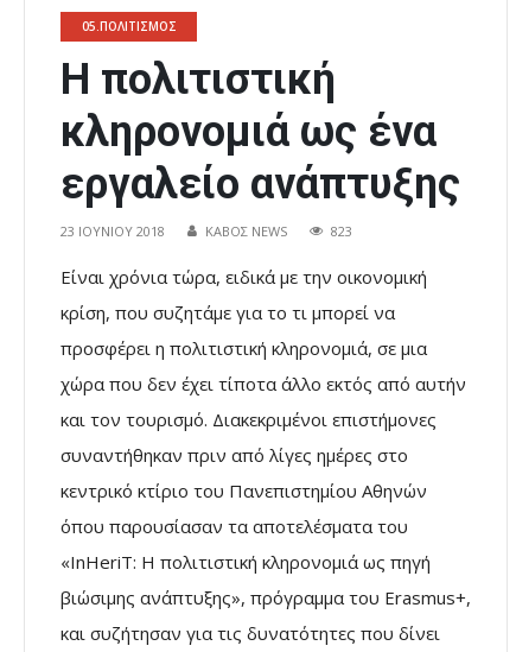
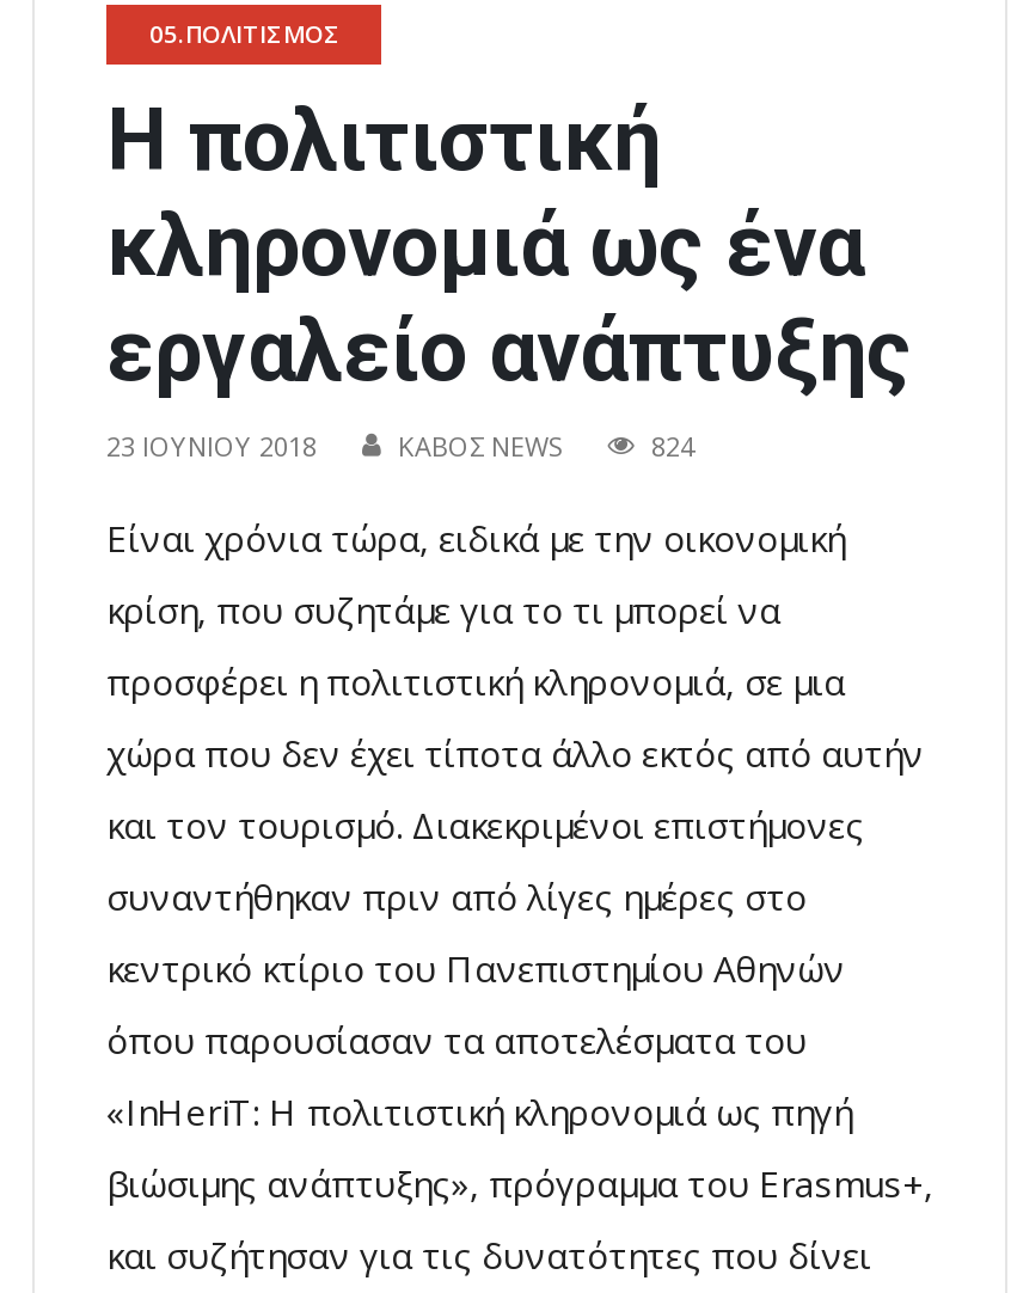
- 823
+ 824
